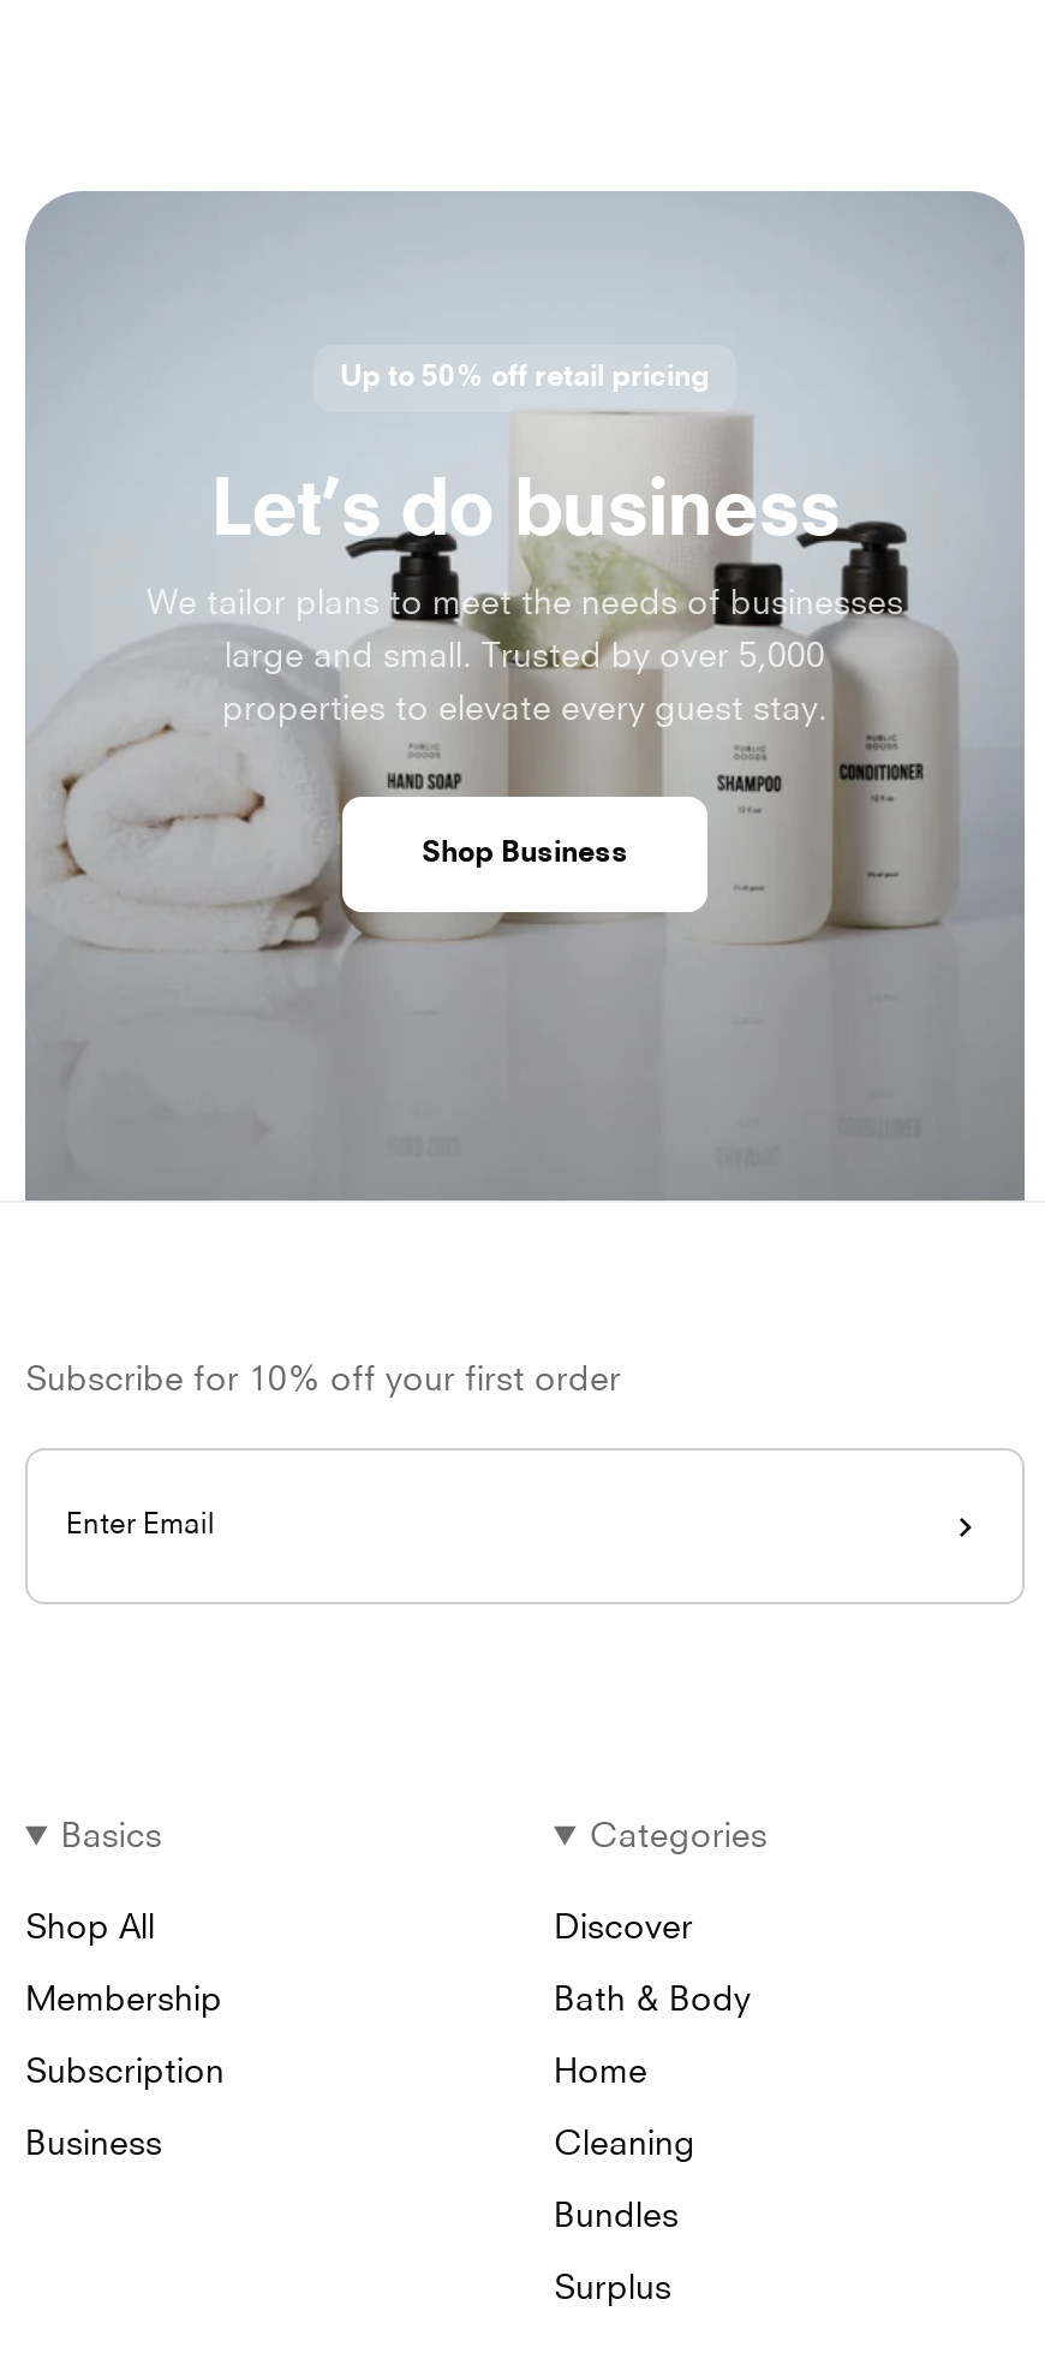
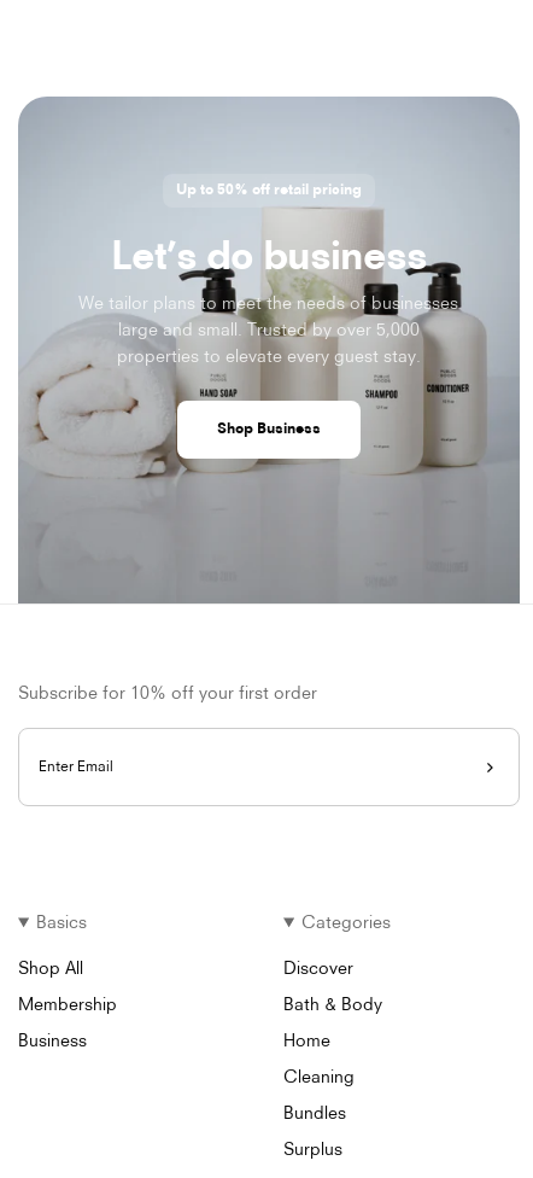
- Subscription

moved up: Business
